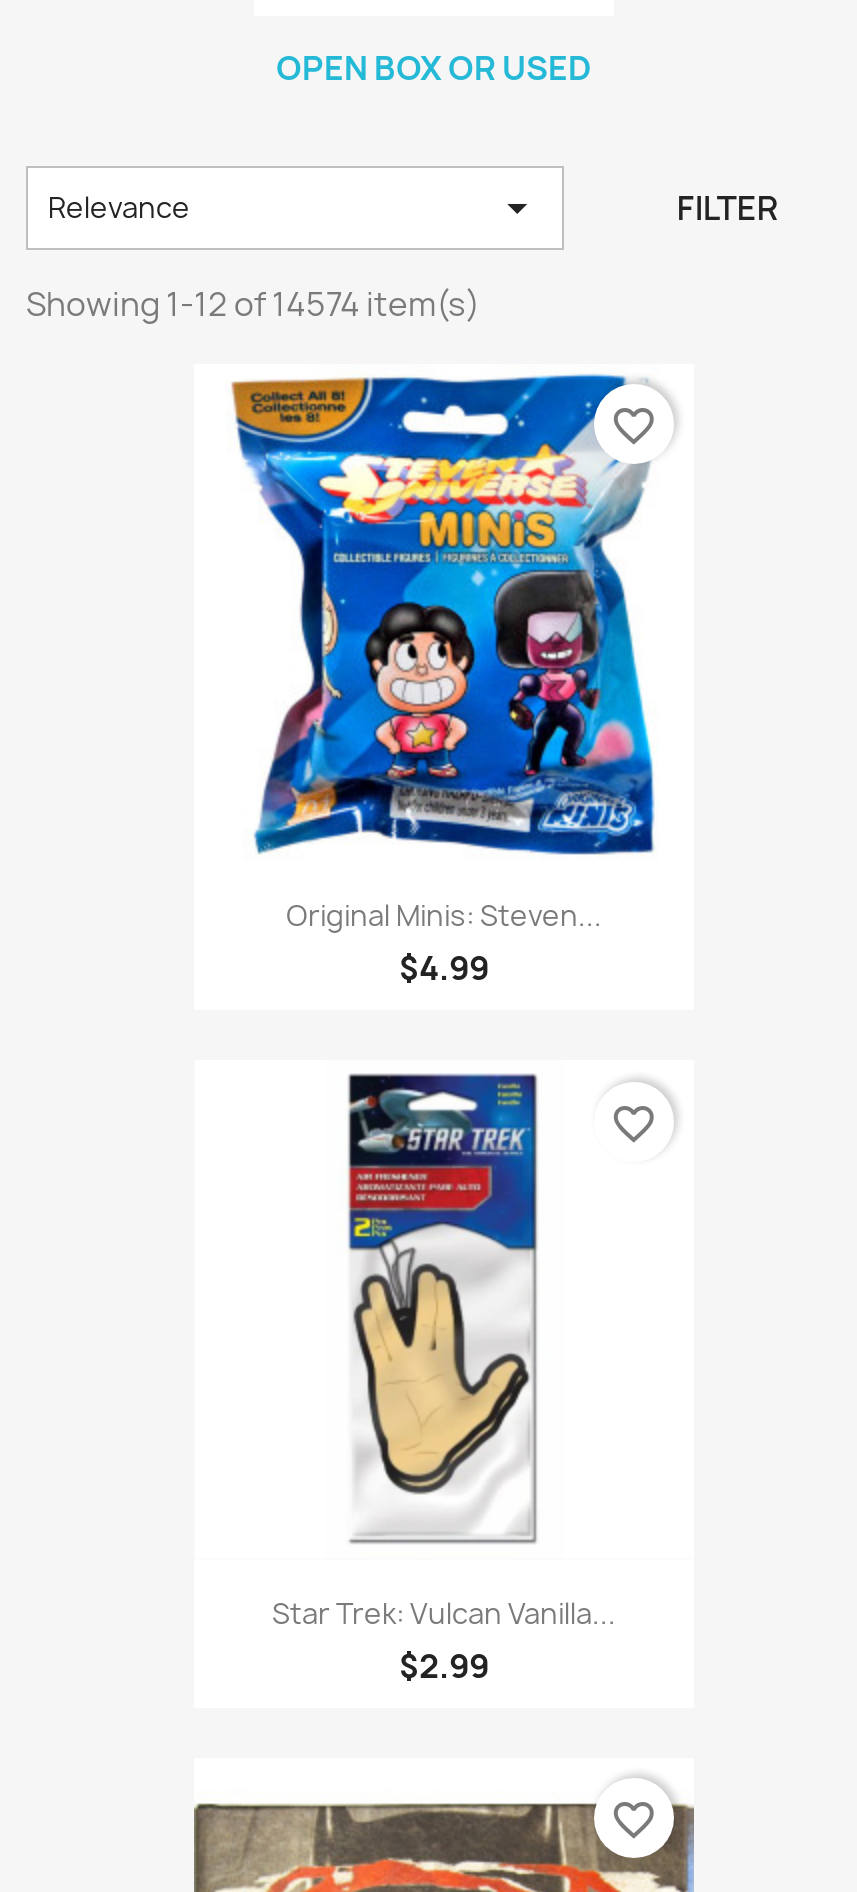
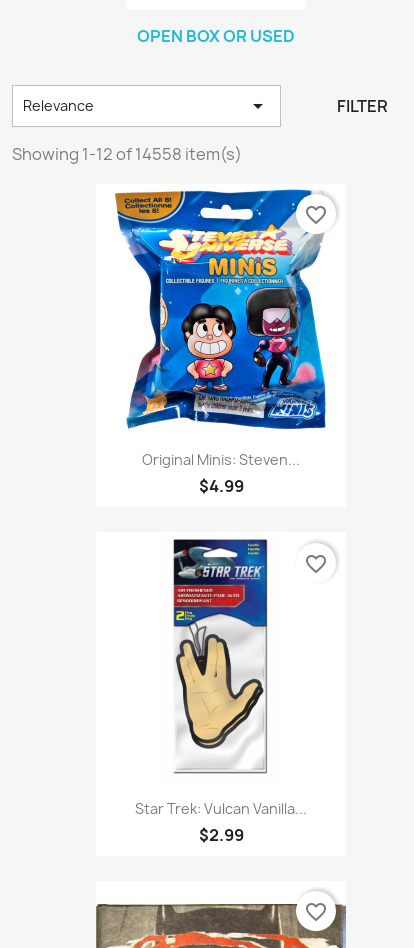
- Showing 1-12 of 14574 item(s)
+ Showing 1-12 of 14558 item(s)
